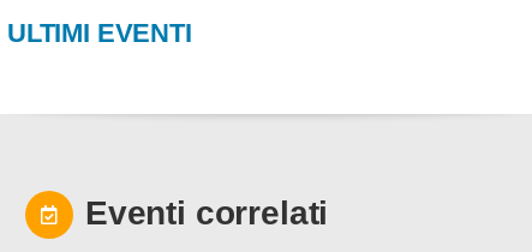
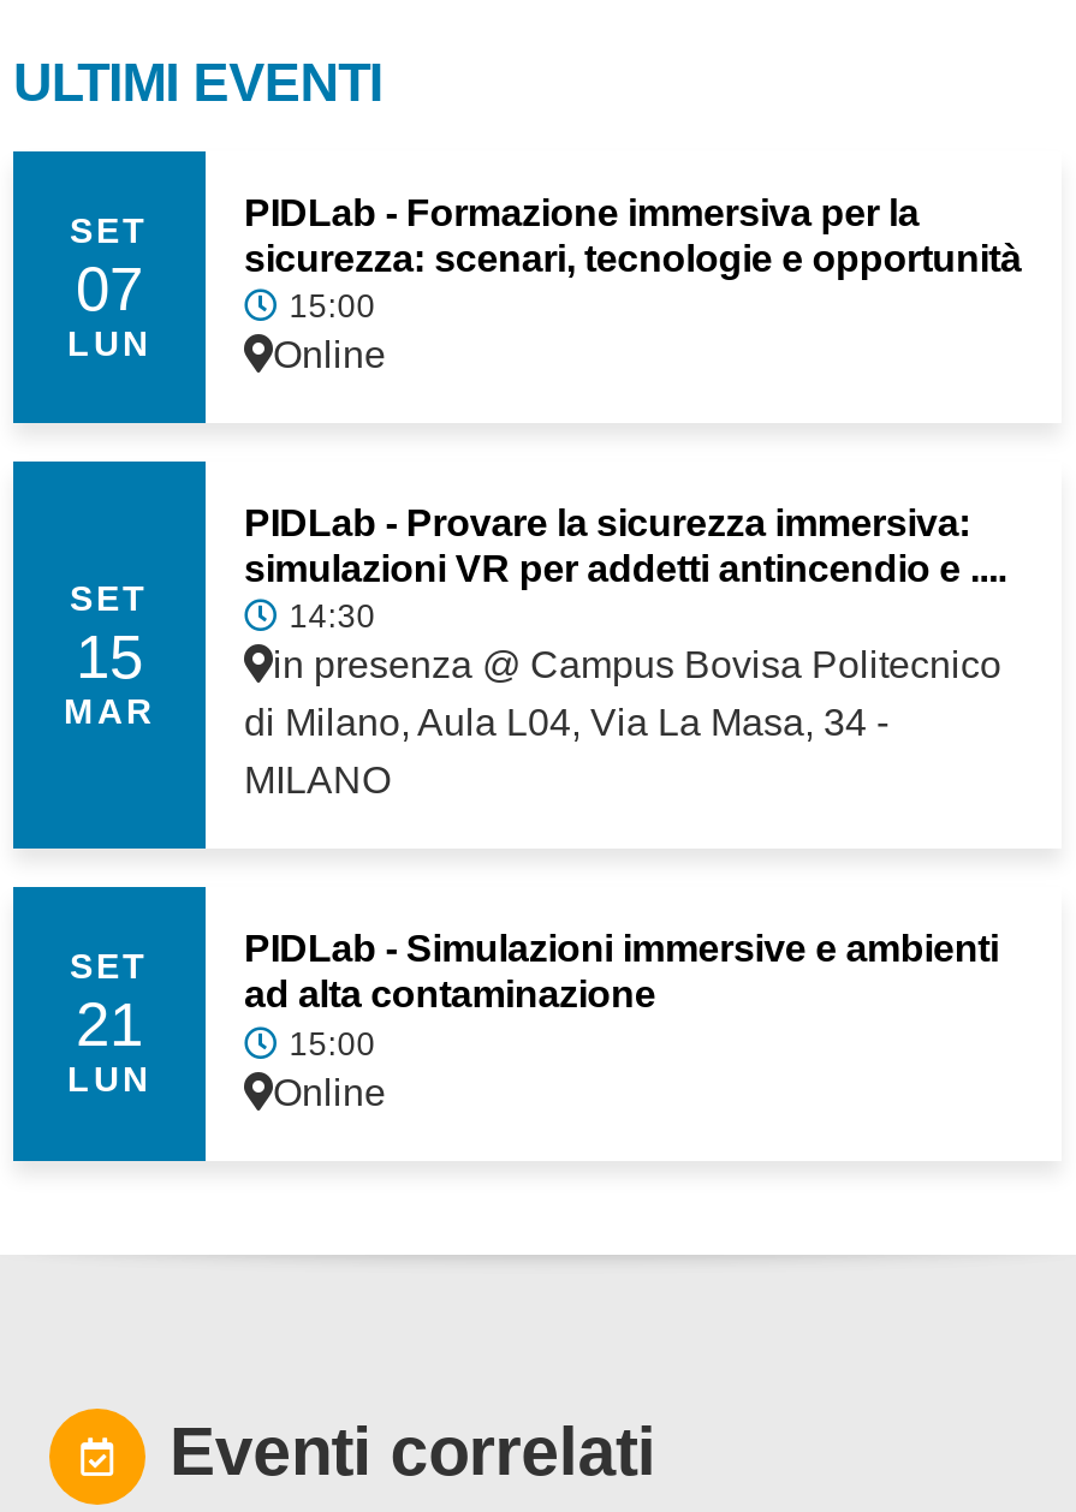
+ [image]
+ SET
+ 07
+ LUN

+ [image]
+ SET
+ 15
+ MAR

+ [image]
+ SET
+ 21
+ LUN

+ PIDLab - Formazione immersiva per la
+ sicurezza: scenari, tecnologie e opportunità
+ 15:00
+ Online

+ PIDLab - Provare la sicurezza immersiva:
+ simulazioni VR per addetti antincendio e ....
+ 14:30
+ in presenza @ Campus Bovisa Politecnico
+ di Milano, Aula L04, Via La Masa, 34 -
+ MILANO

+ PIDLab - Simulazioni immersive e ambienti
+ ad alta contaminazione
+ 15:00
+ Online
